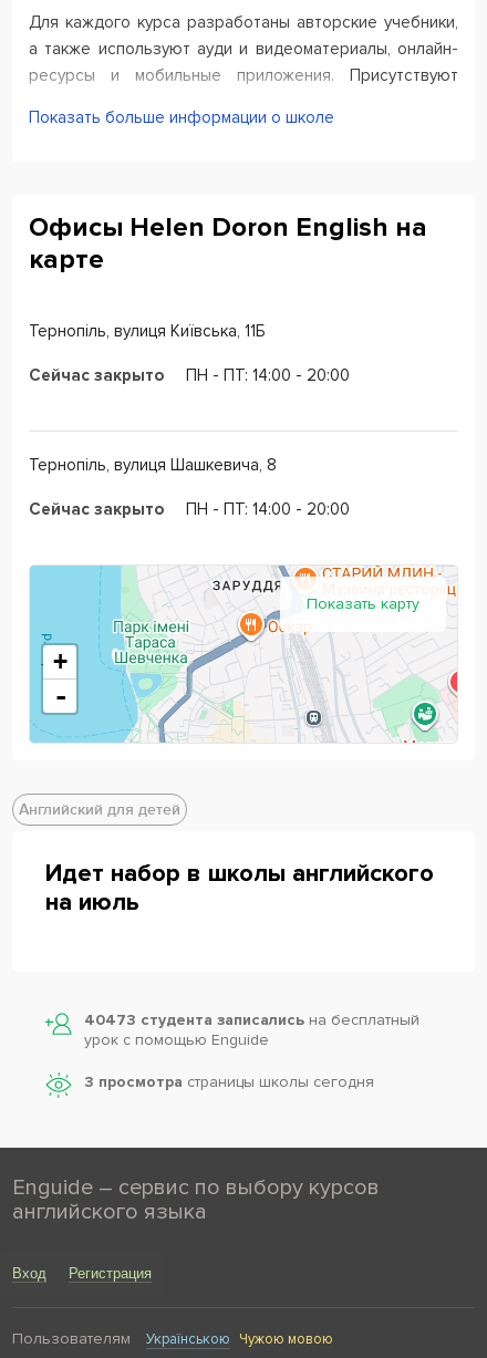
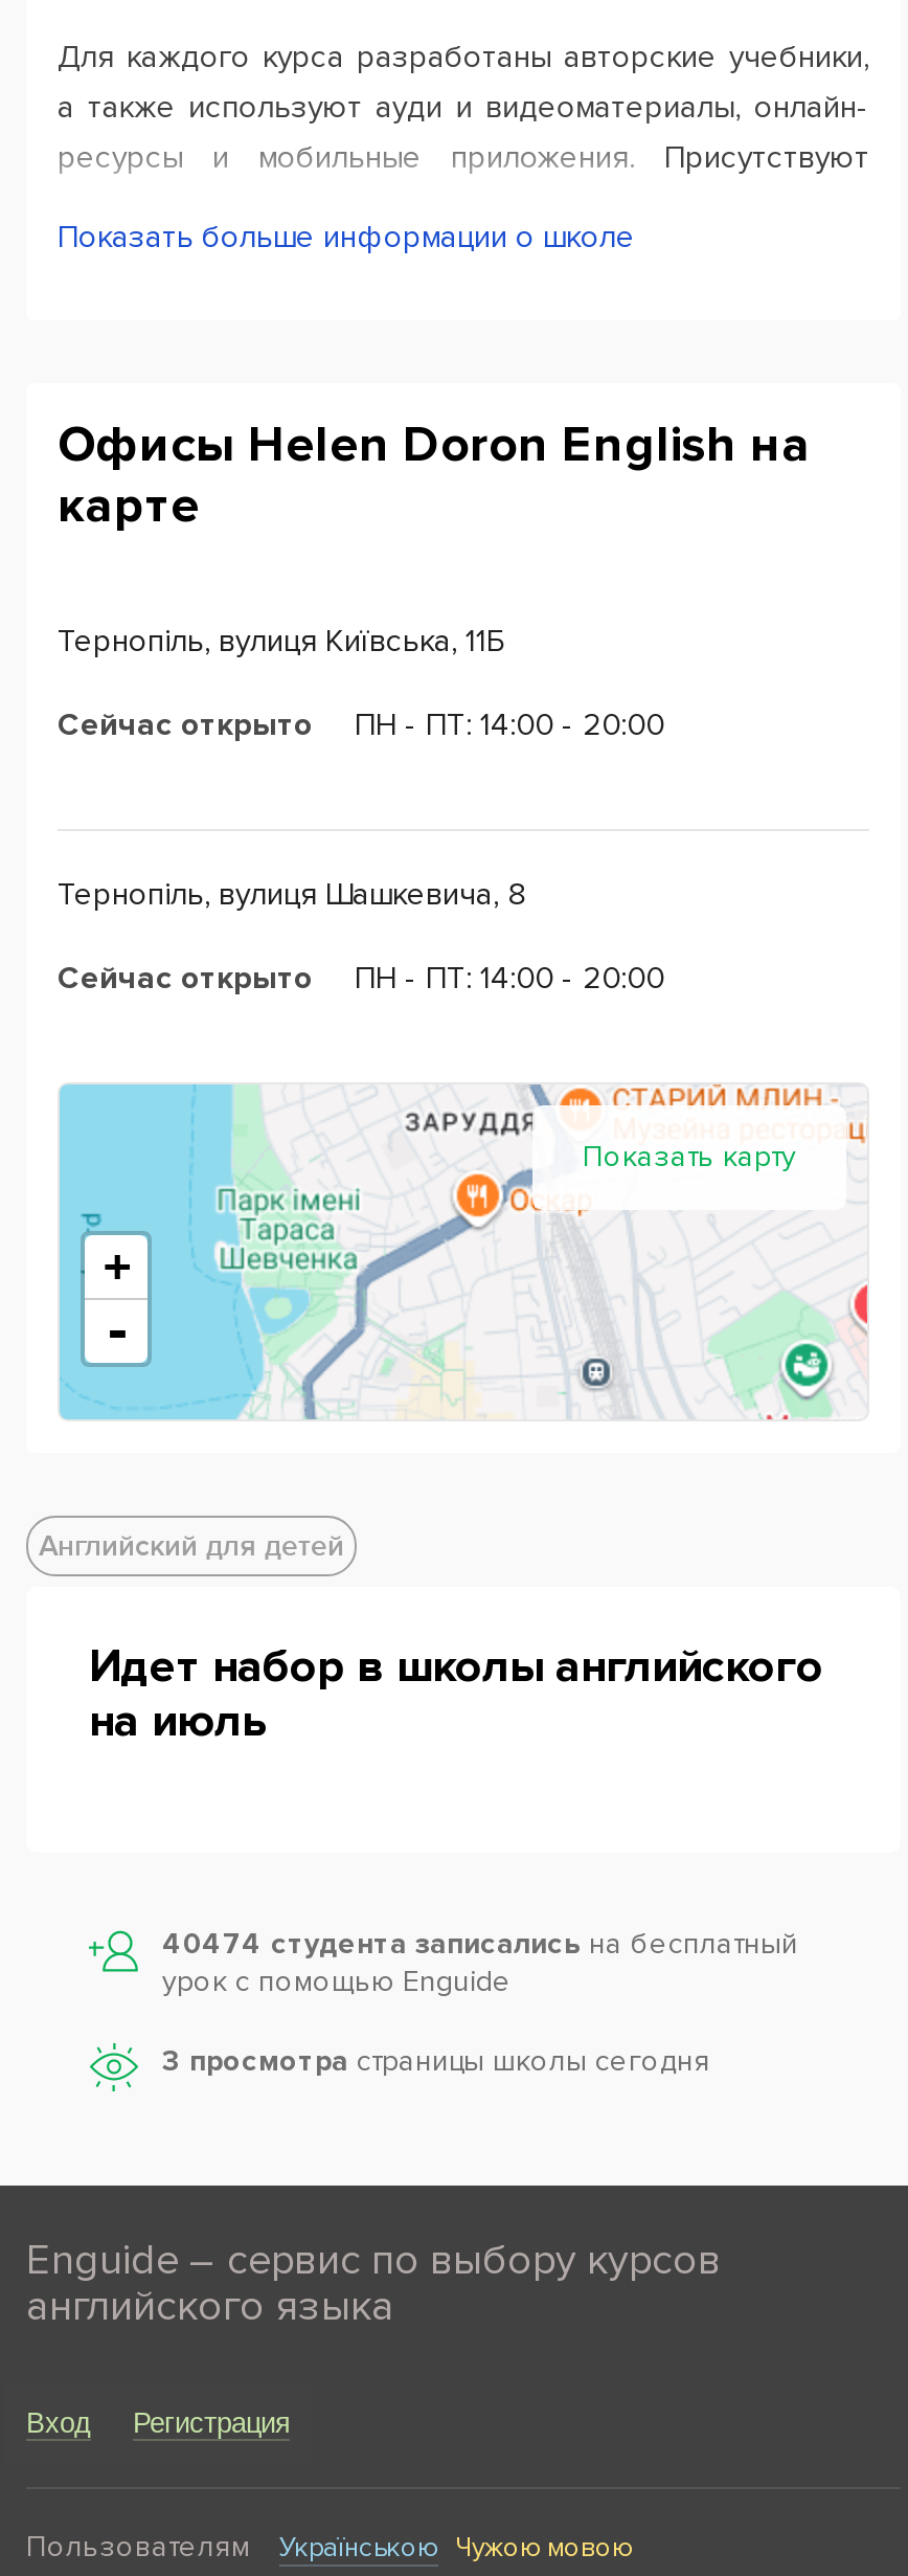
- Сейчас закрыто
+ Сейчас открыто

- Сейчас закрыто
+ Сейчас открыто

- 40473 студента записались на бесплатный
+ 40474 студента записались на бесплатный
